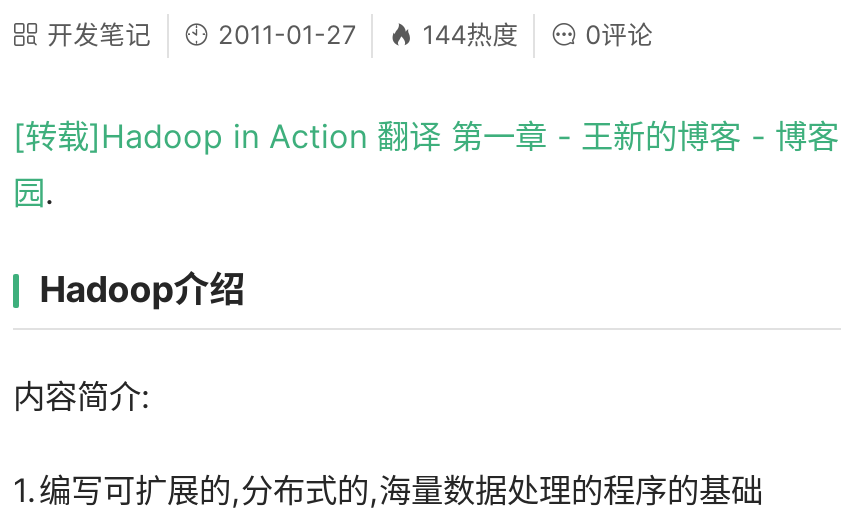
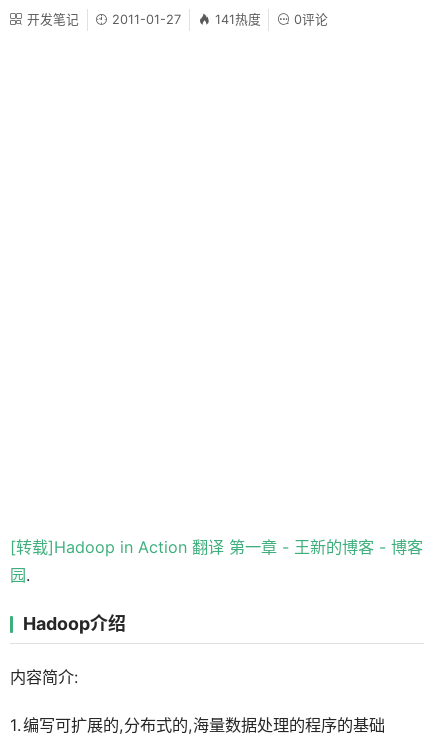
- 144热度
+ 141热度
